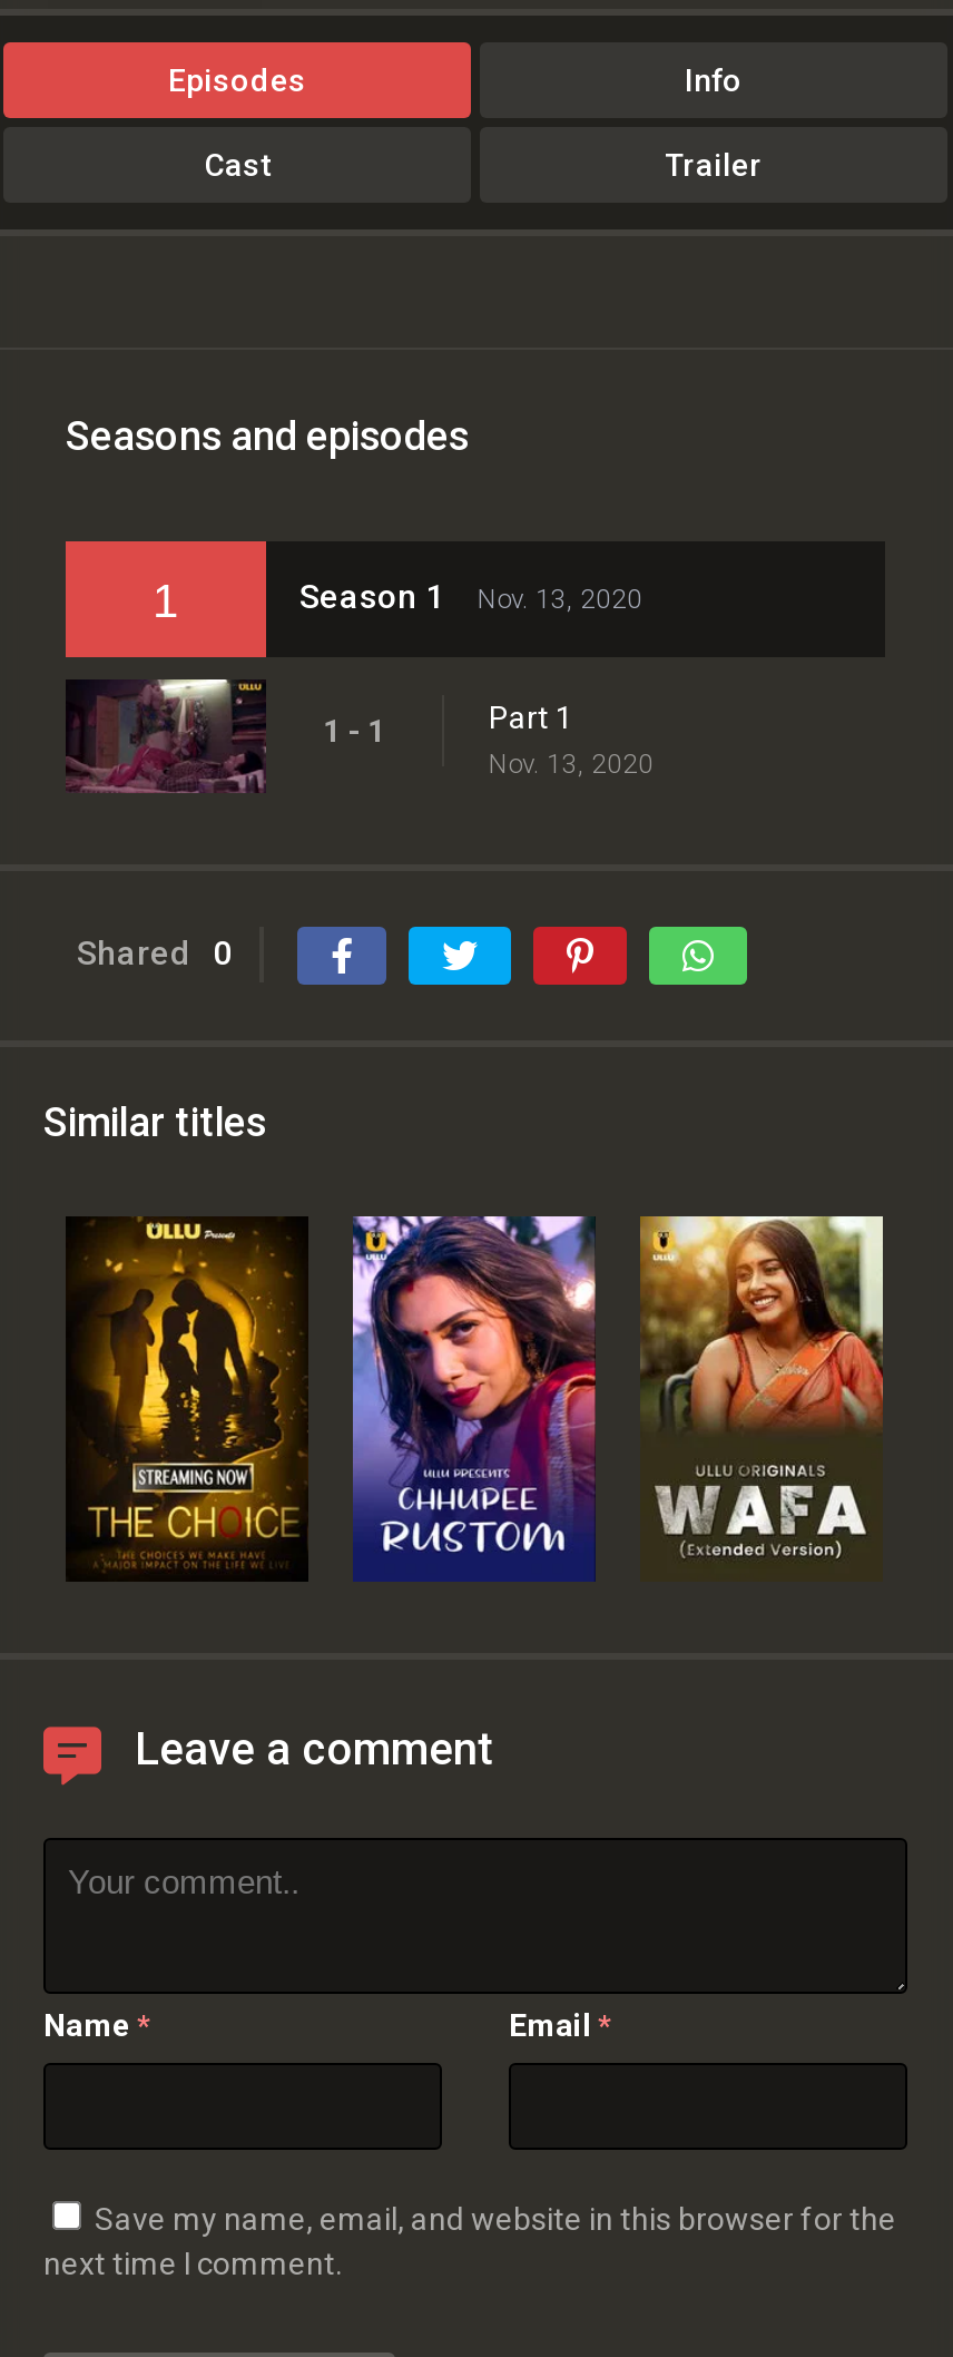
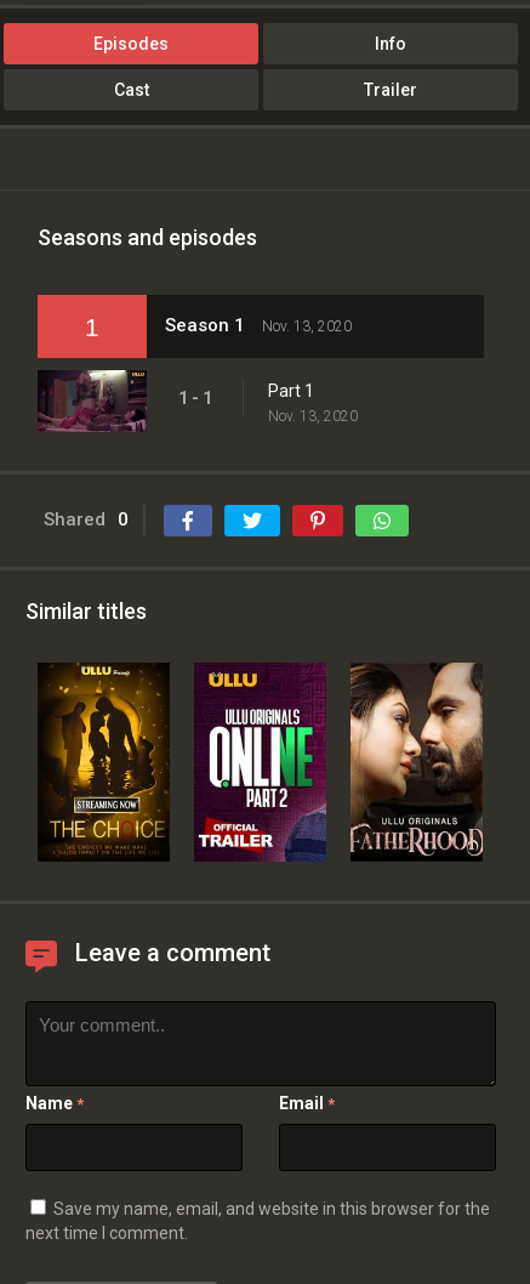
- [image]
+ [image]

- [image]
+ [image]
